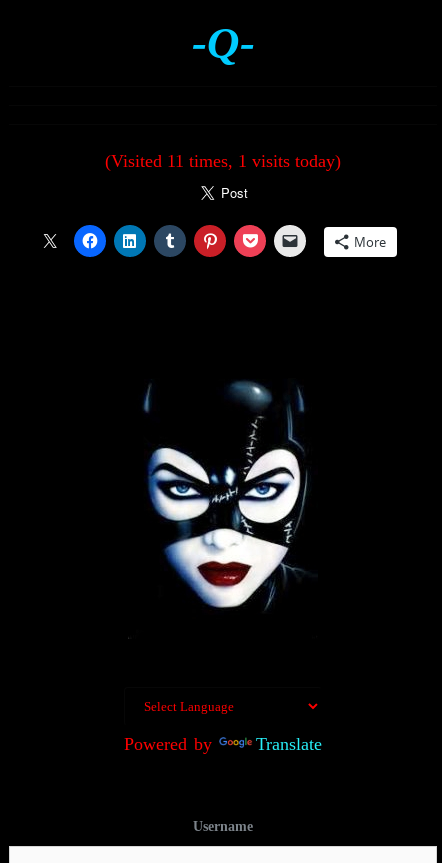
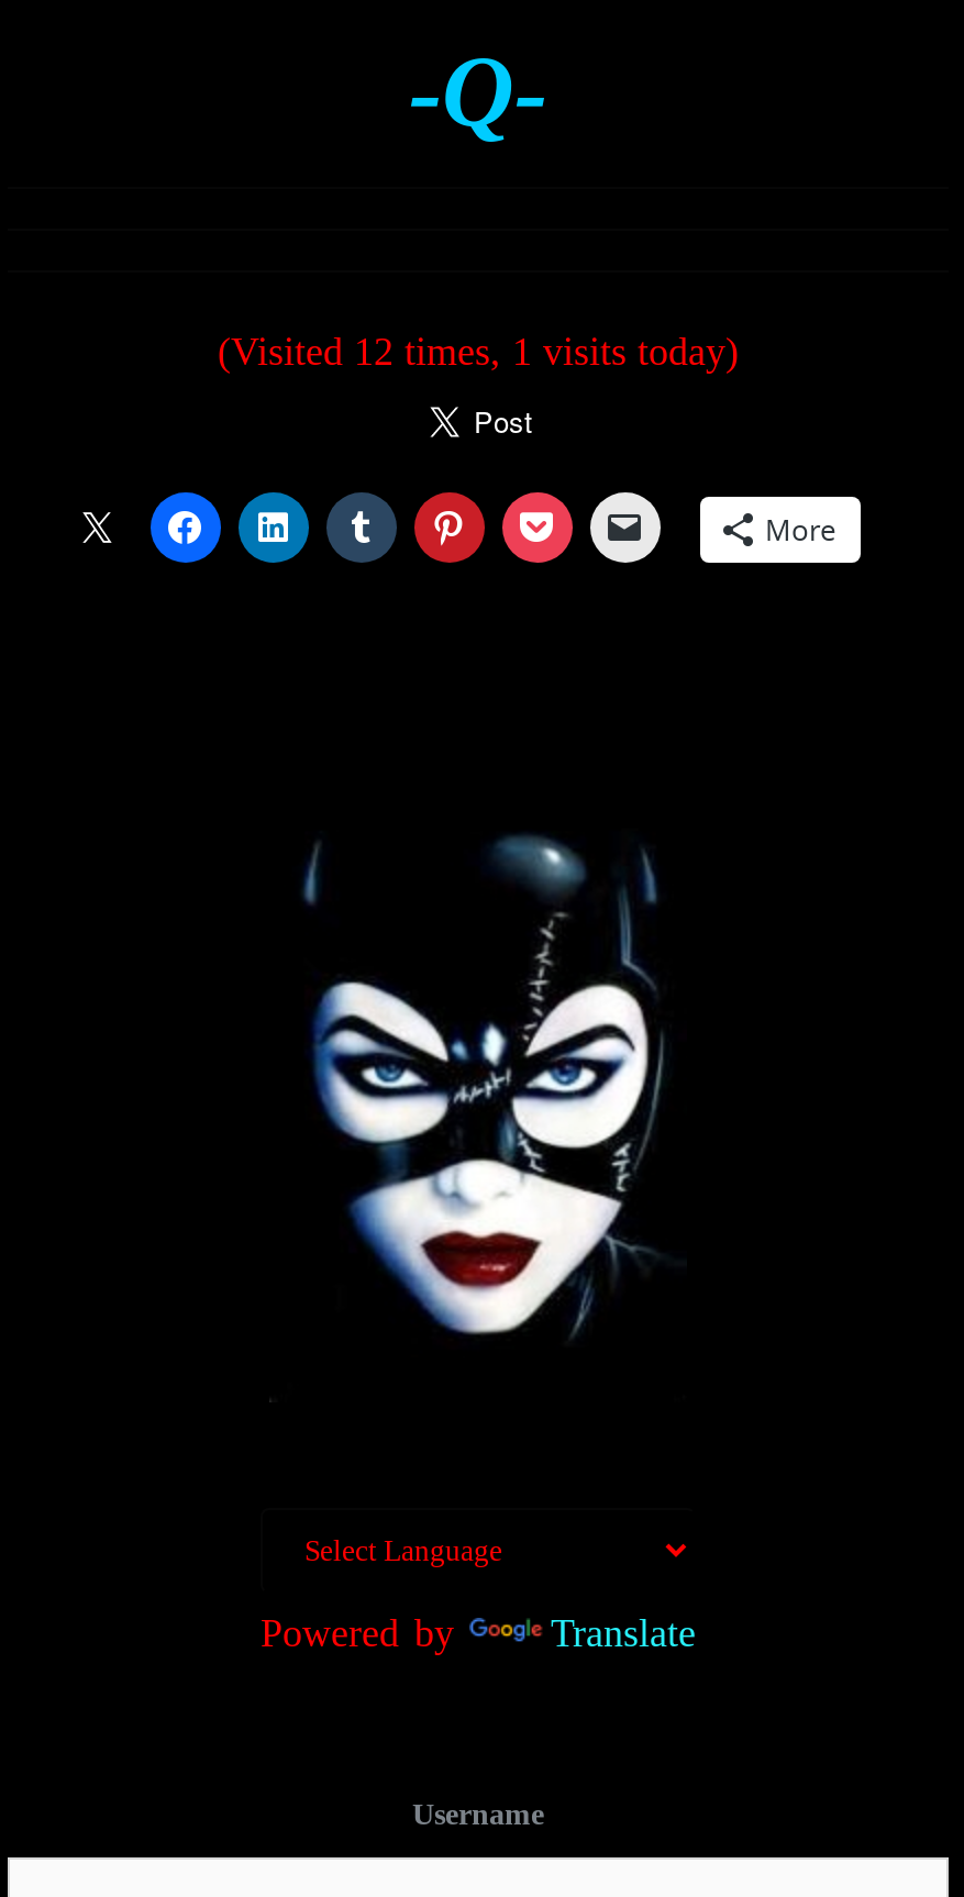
- (Visited 11 times, 1 visits today)
+ (Visited 12 times, 1 visits today)
